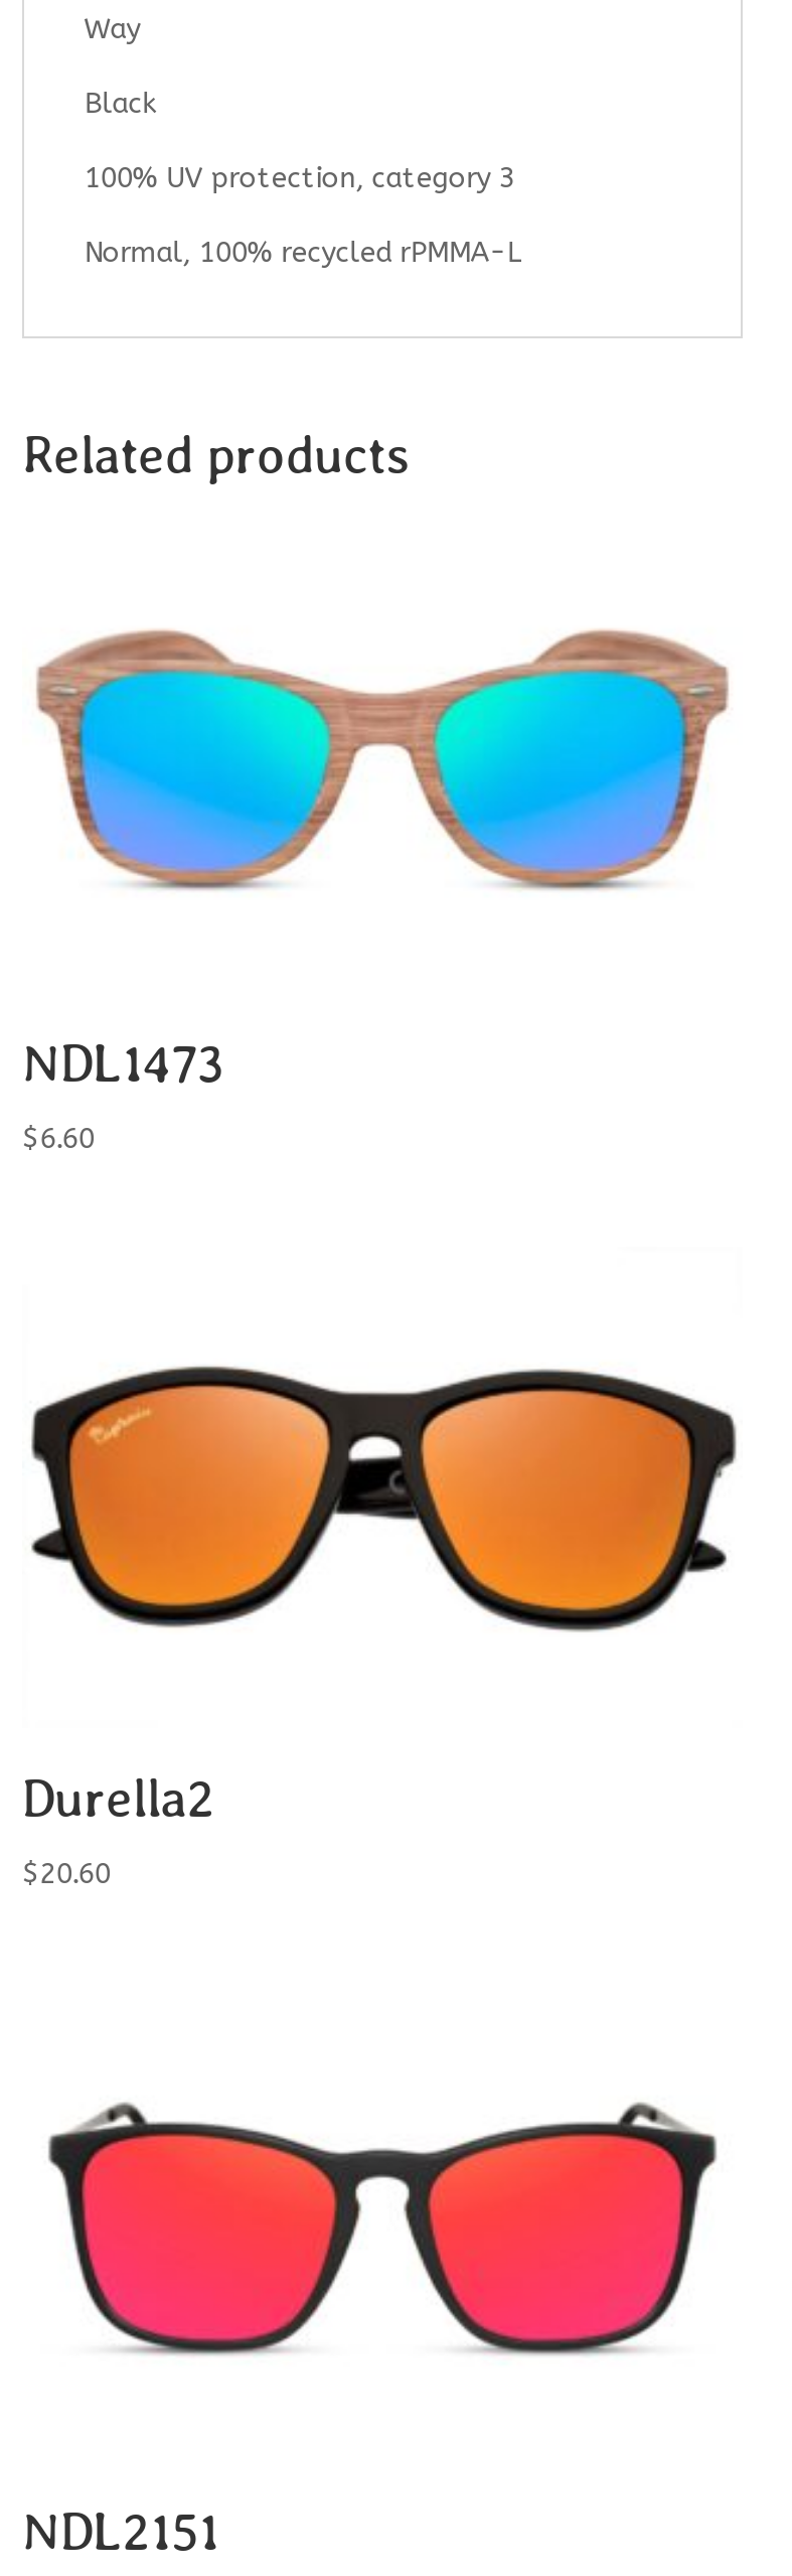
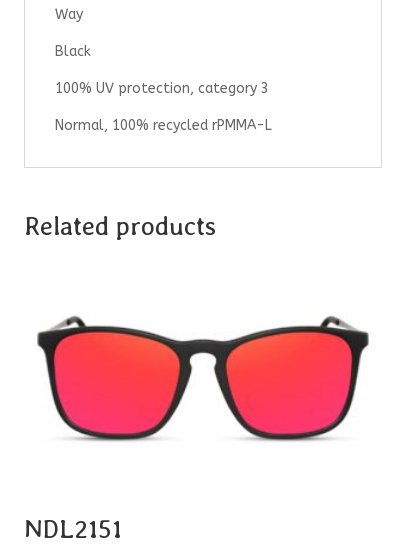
- [image]

- NDL1473
- $6.60

- [image]

- Durella2
- $20.60
